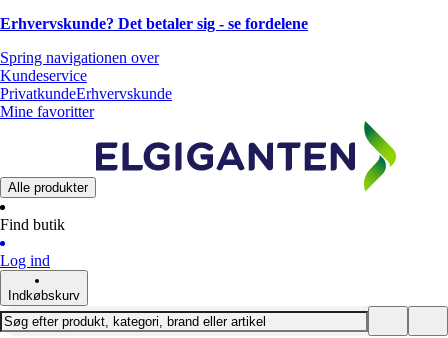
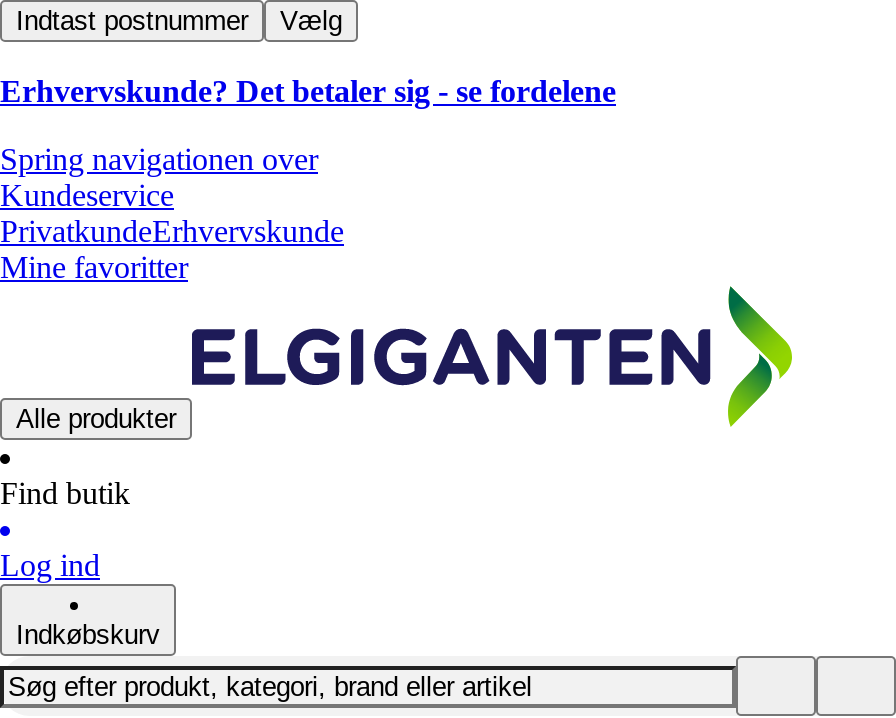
+ Indtast postnummer
+ Vælg
